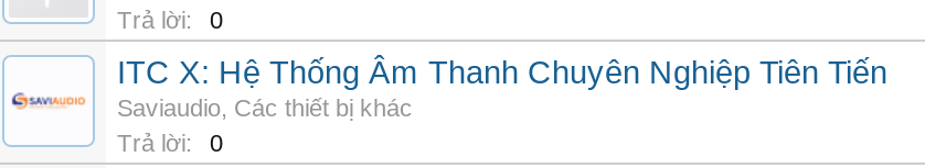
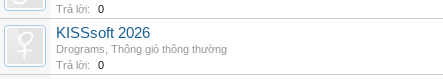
- [image]

- ITC X: Hệ Thống Âm Thanh Chuyên Nghiệp Tiên Tiến
- Saviaudio, Các thiết bị khác
+ KISSsoft 2026
+ Drograms, Thông gió thông thường
